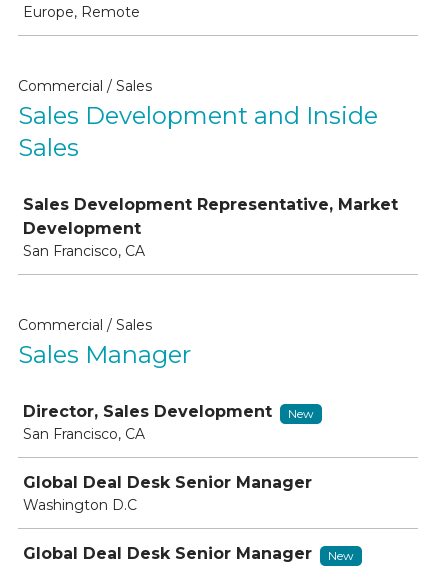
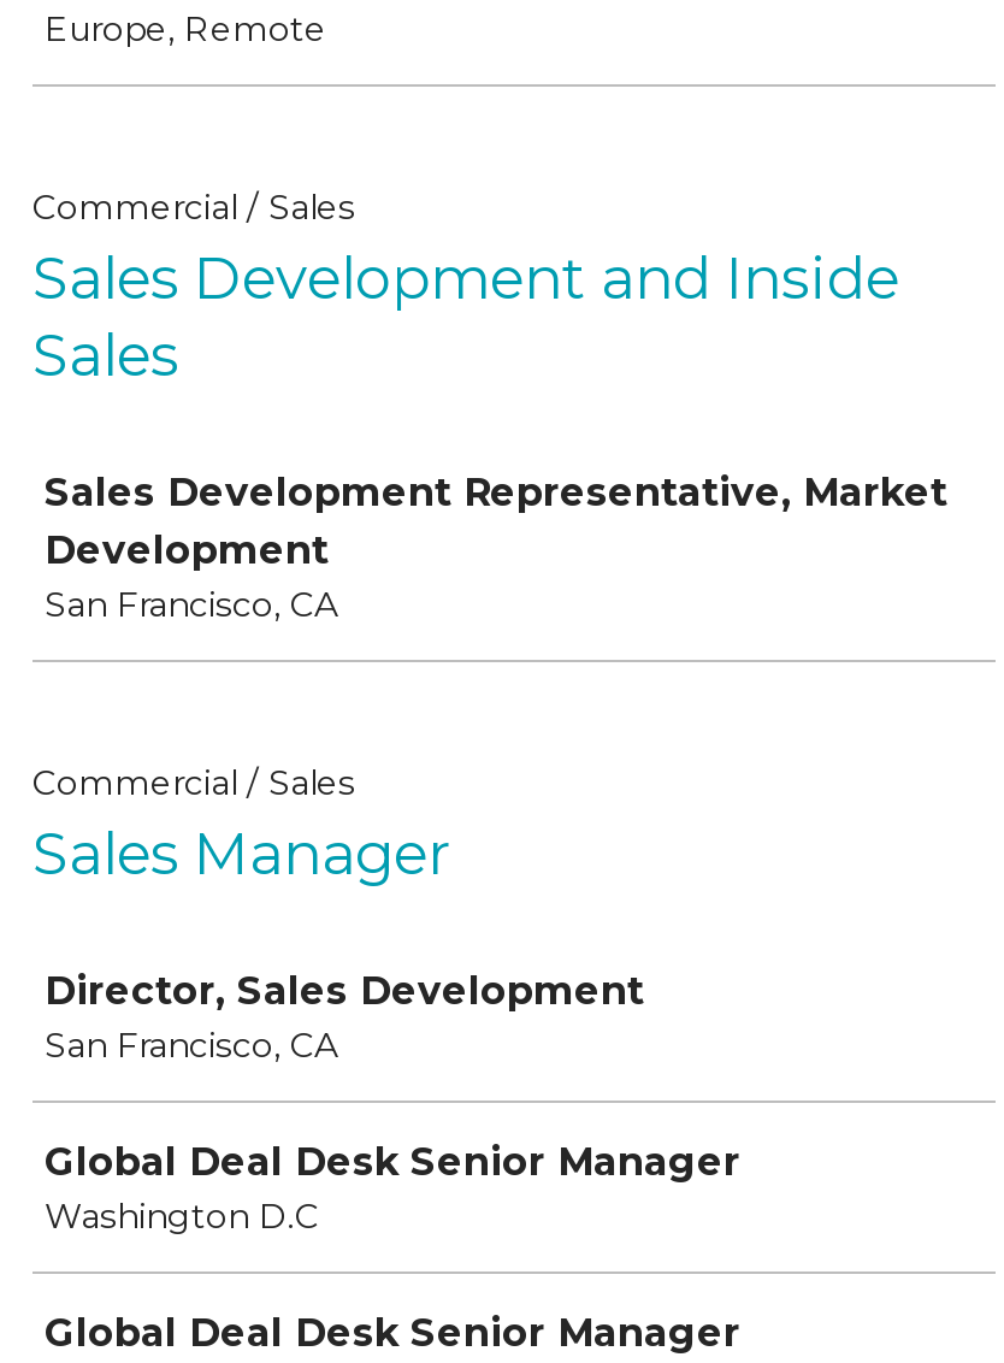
- New

- New
